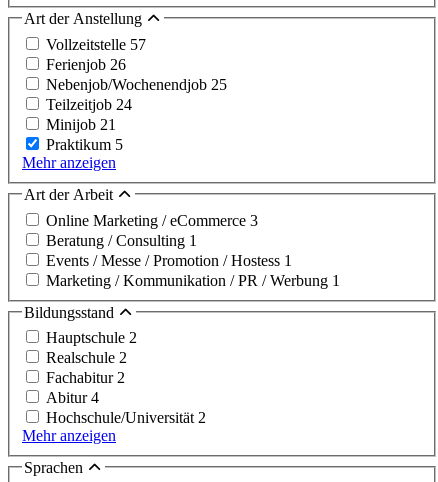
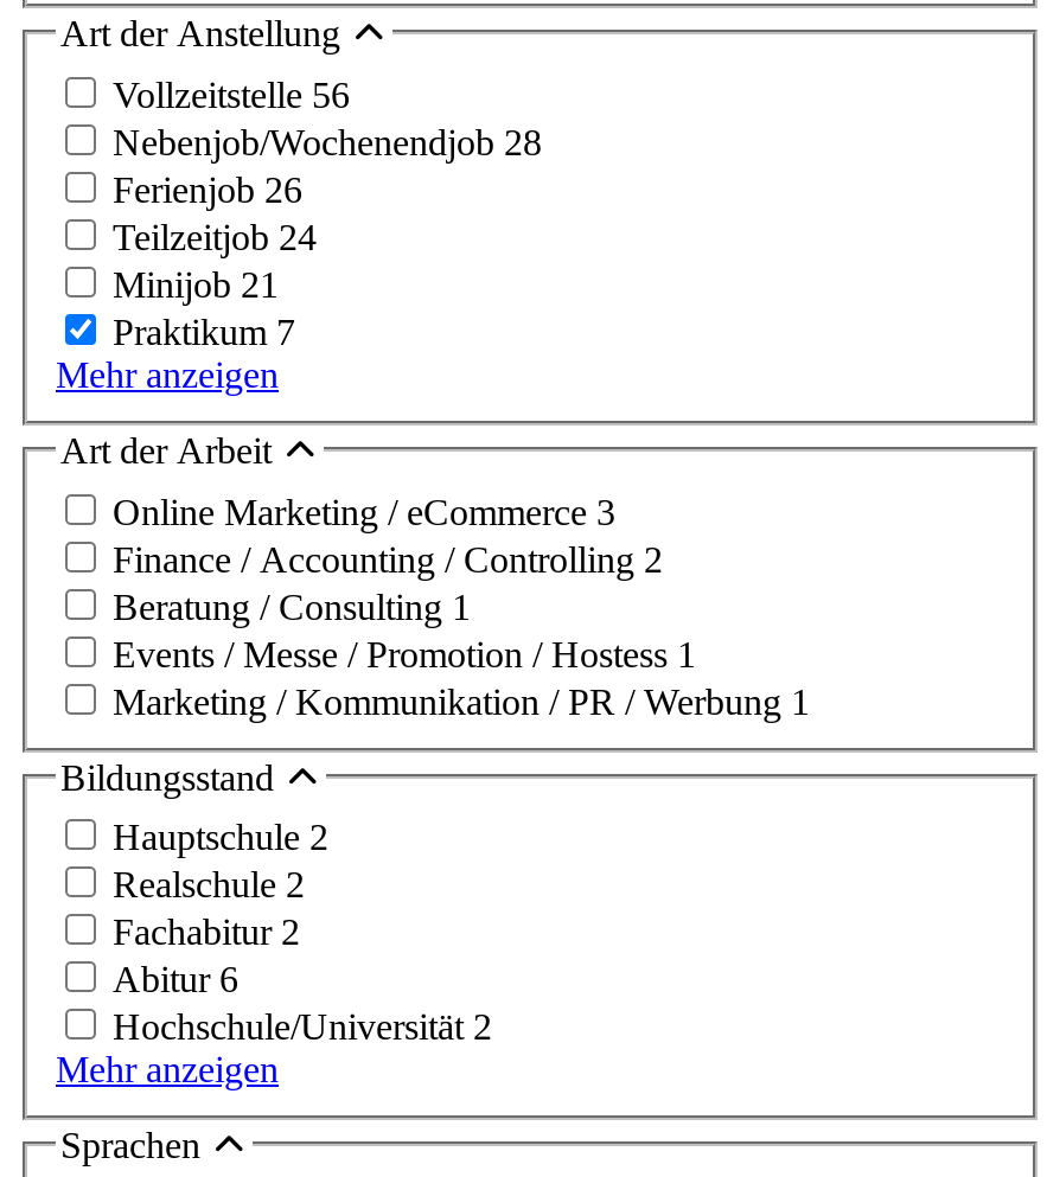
- Vollzeitstelle 57
+ Vollzeitstelle 56
+ Nebenjob/Wochenendjob 28

- Nebenjob/Wochenendjob 25

- Praktikum 5
+ Praktikum 7

+ Finance / Accounting / Controlling 2

- Abitur 4
+ Abitur 6
